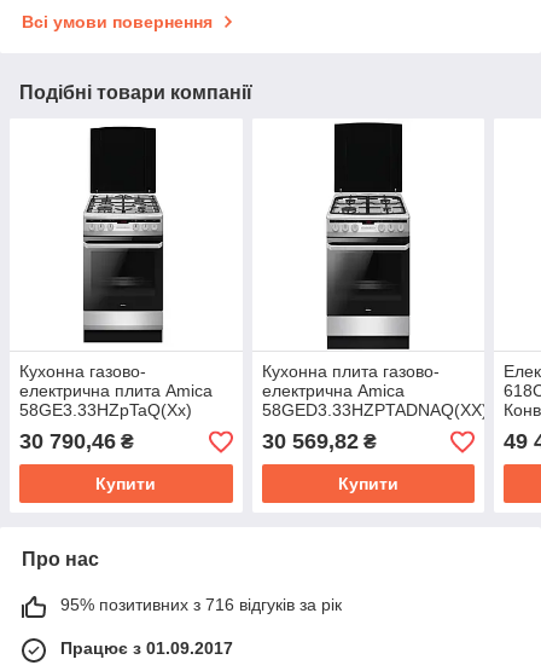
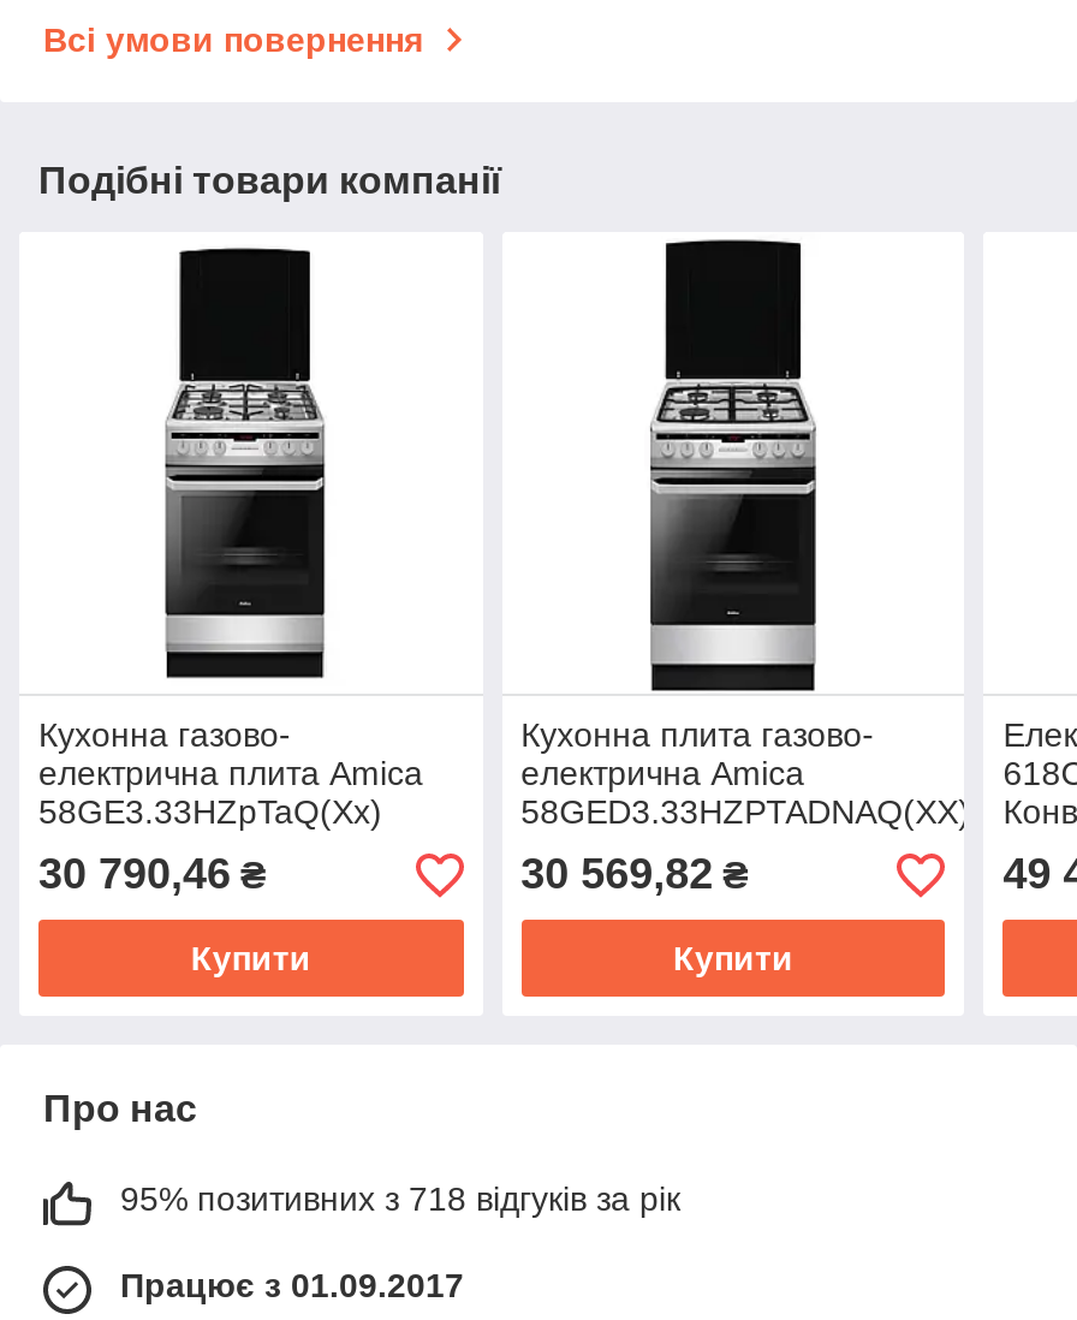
- 95% позитивних з 716 відгуків за рік
+ 95% позитивних з 718 відгуків за рік
